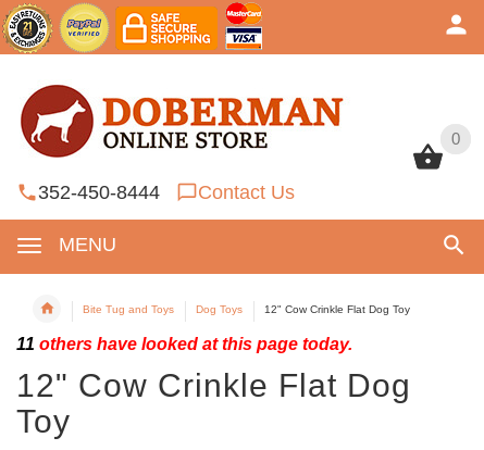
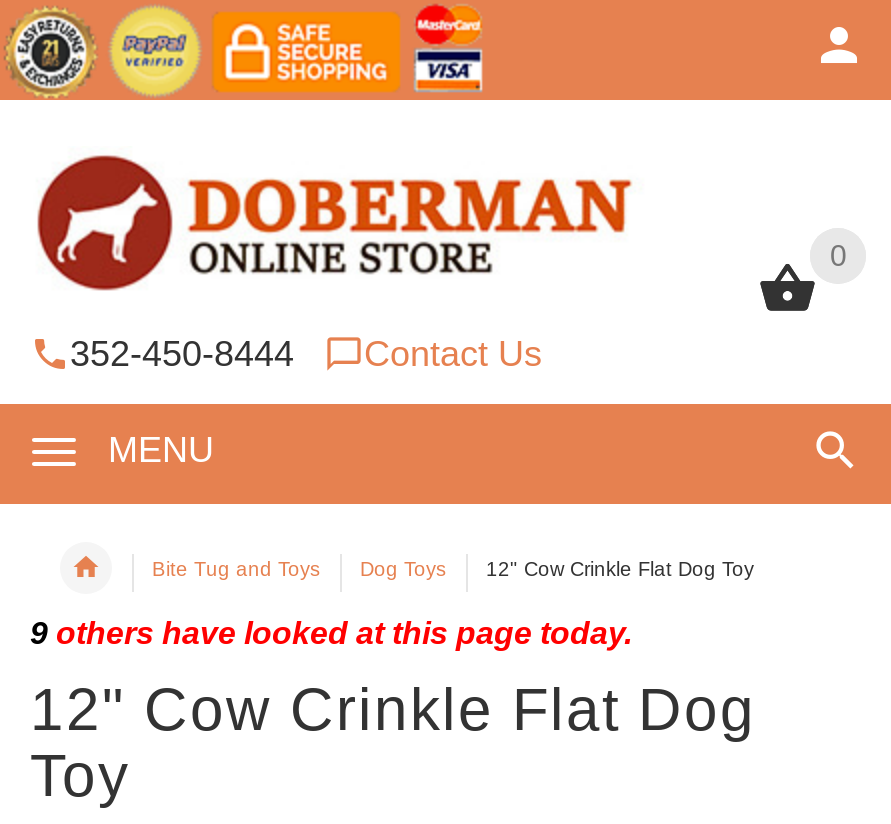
- 11 others have looked at this page today.
+ 9 others have looked at this page today.
